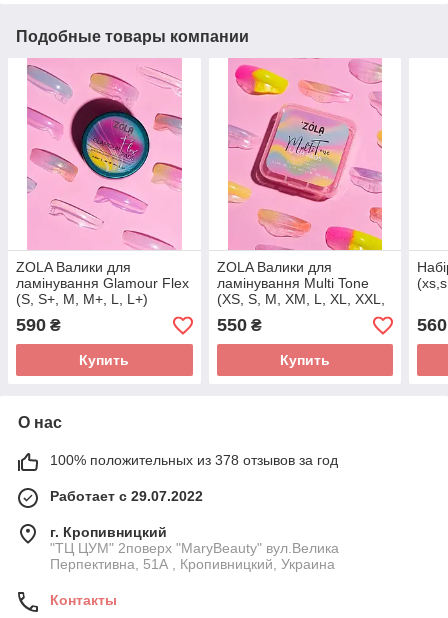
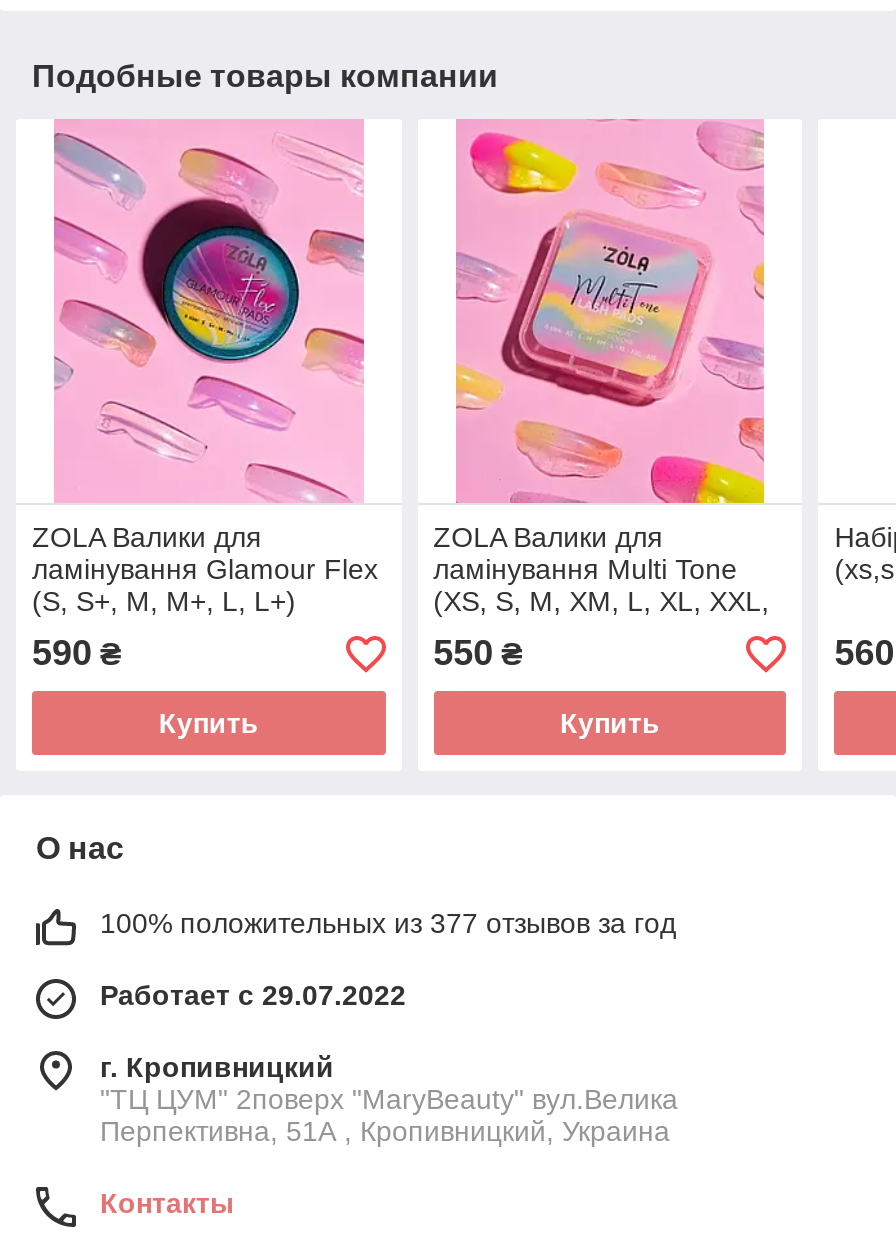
- 100% положительных из 378 отзывов за год
+ 100% положительных из 377 отзывов за год
